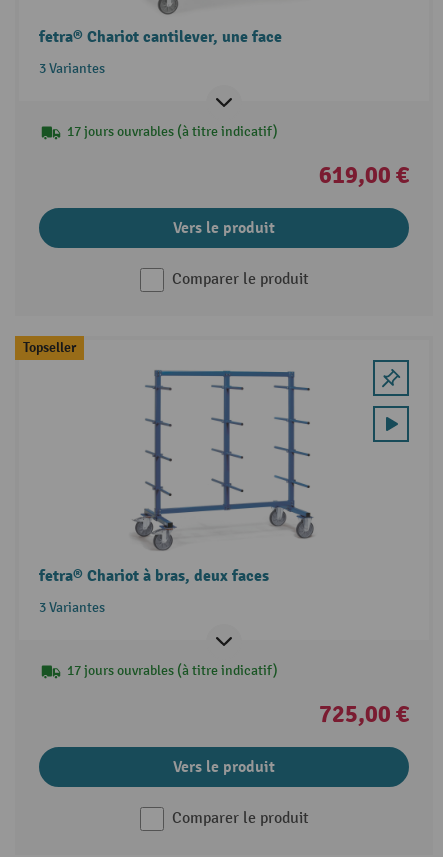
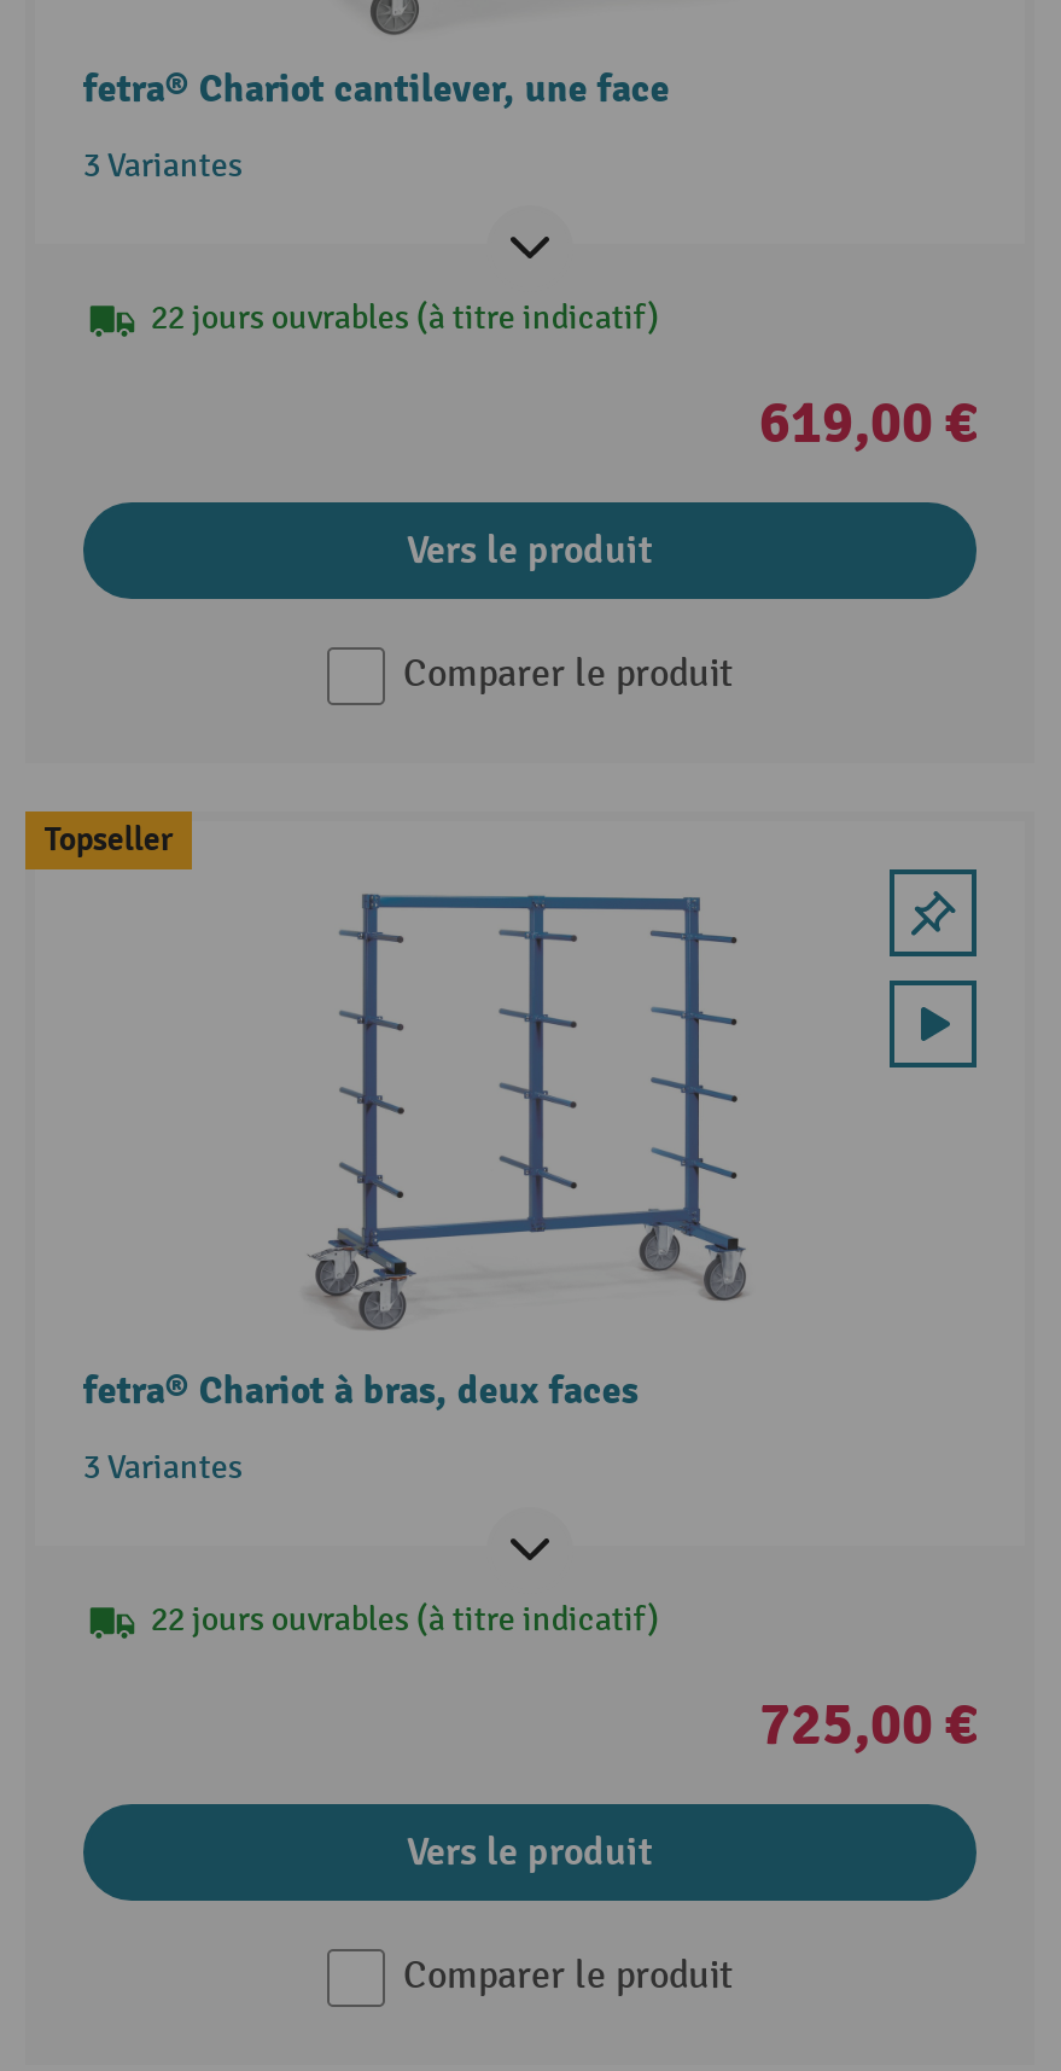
- 17 jours ouvrables (à titre indicatif)
+ 22 jours ouvrables (à titre indicatif)

- 17 jours ouvrables (à titre indicatif)
+ 22 jours ouvrables (à titre indicatif)
